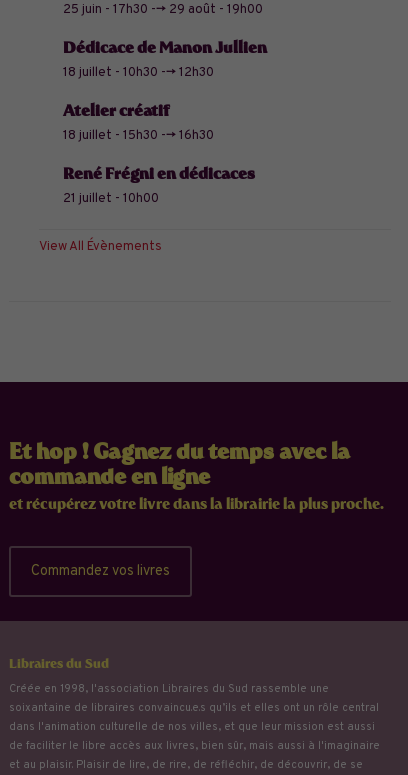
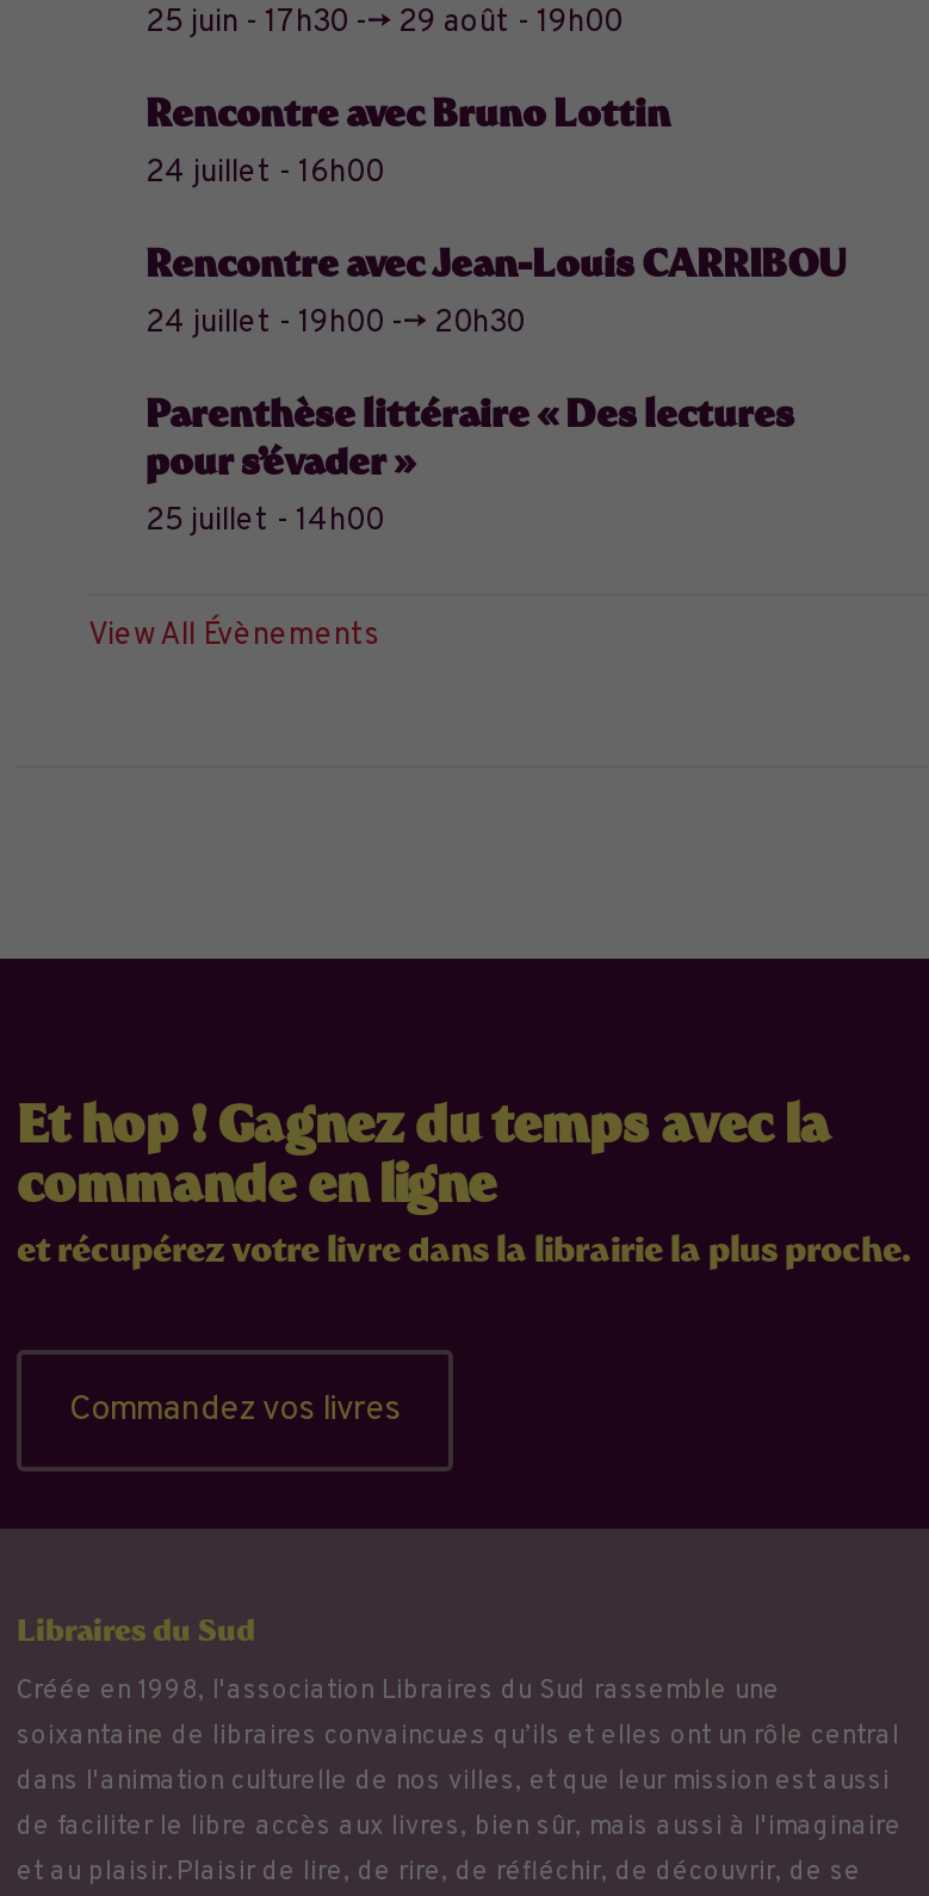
- Dédicace de Manon Jullien
- 18 juillet - 10h30 --> 12h30
+ Rencontre avec Bruno Lottin
+ 24 juillet - 16h00

- Atelier créatif
- 18 juillet - 15h30 --> 16h30
+ Rencontre avec Jean-Louis CARRIBOU
+ 24 juillet - 19h00 --> 20h30

- René Frégni en dédicaces
- 21 juillet - 10h00
+ Parenthèse littéraire « Des lectures
+ pour s’évader »
+ 25 juillet - 14h00
